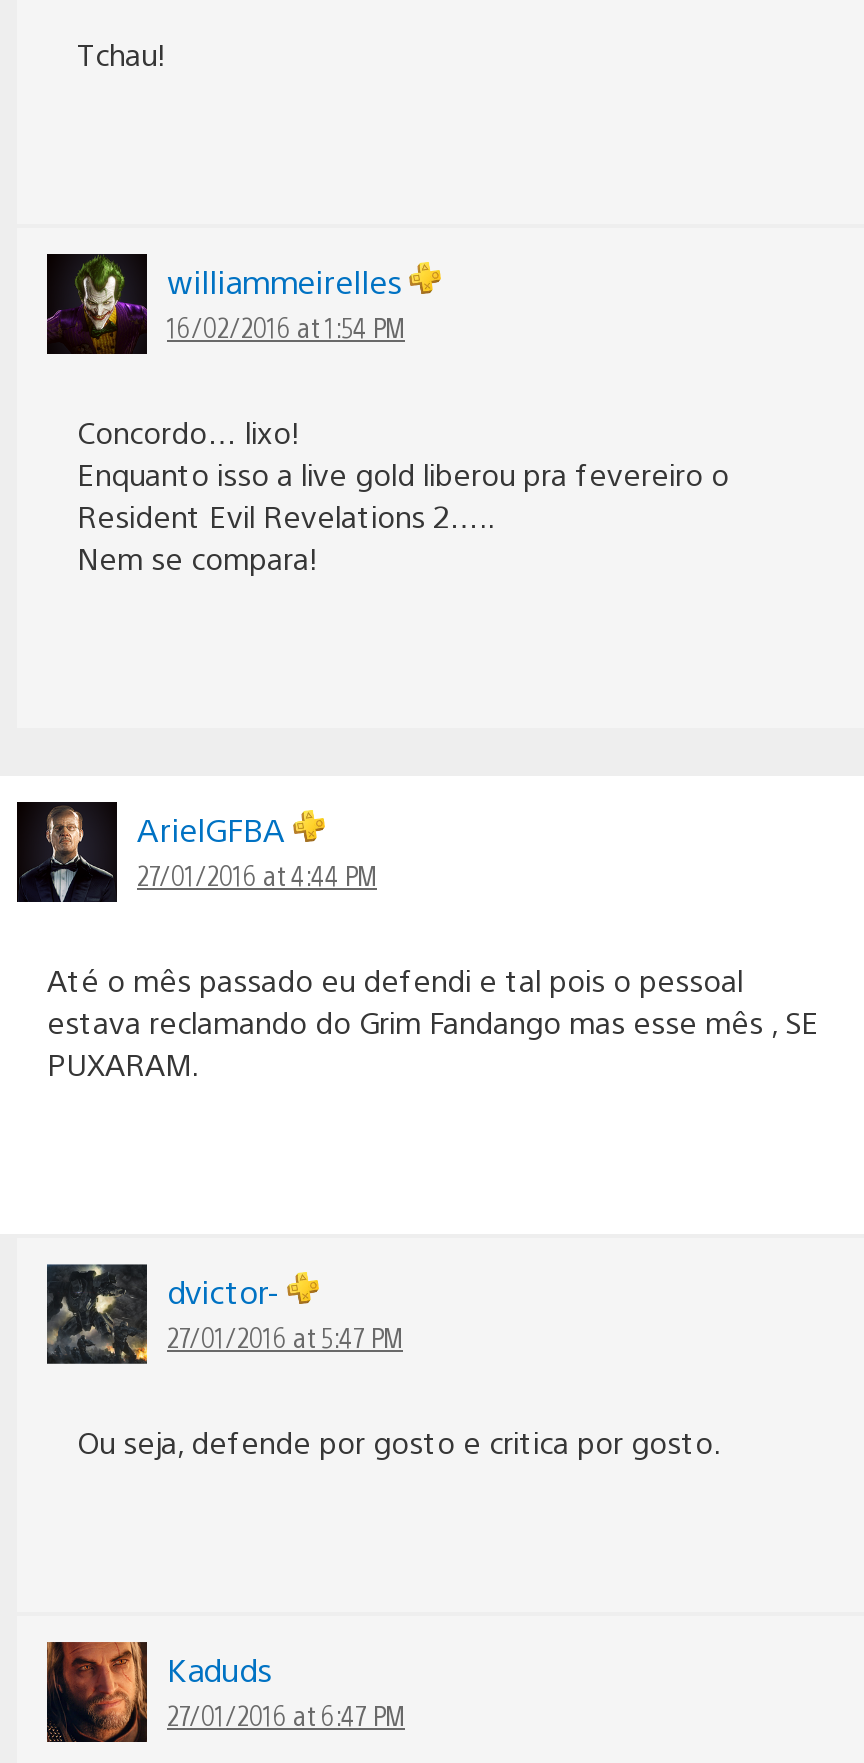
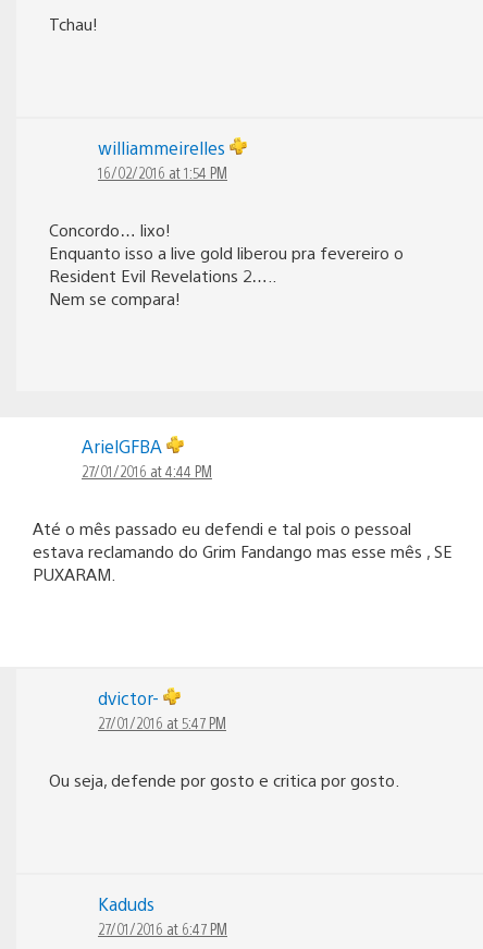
- [image]

- [image]

- [image]

- [image]
